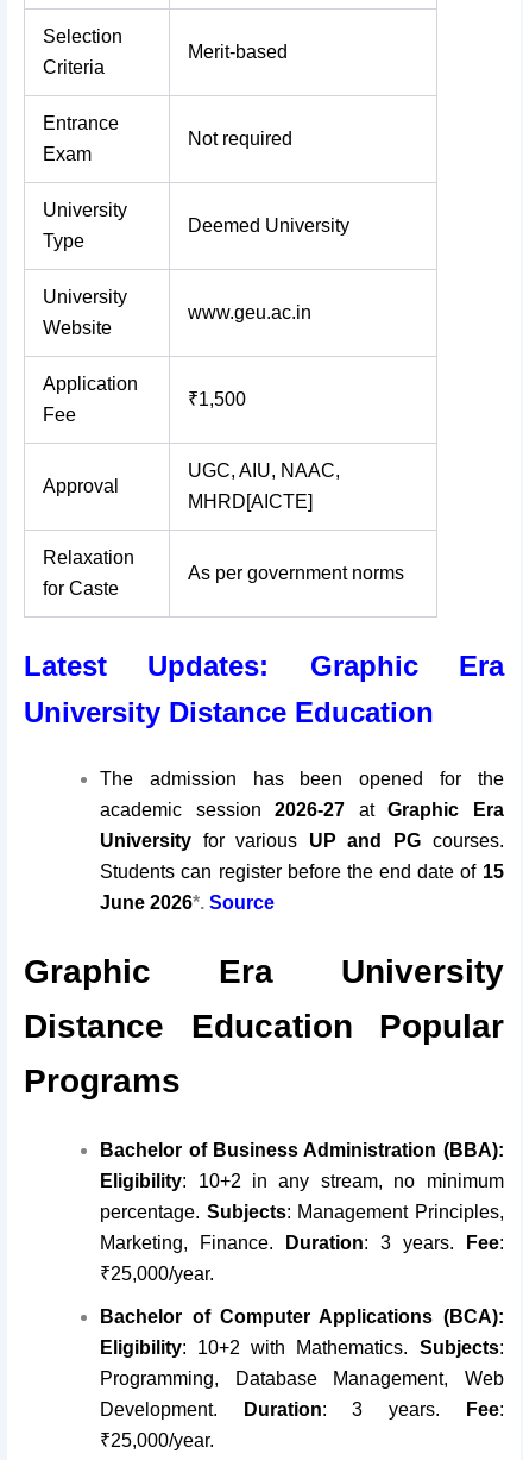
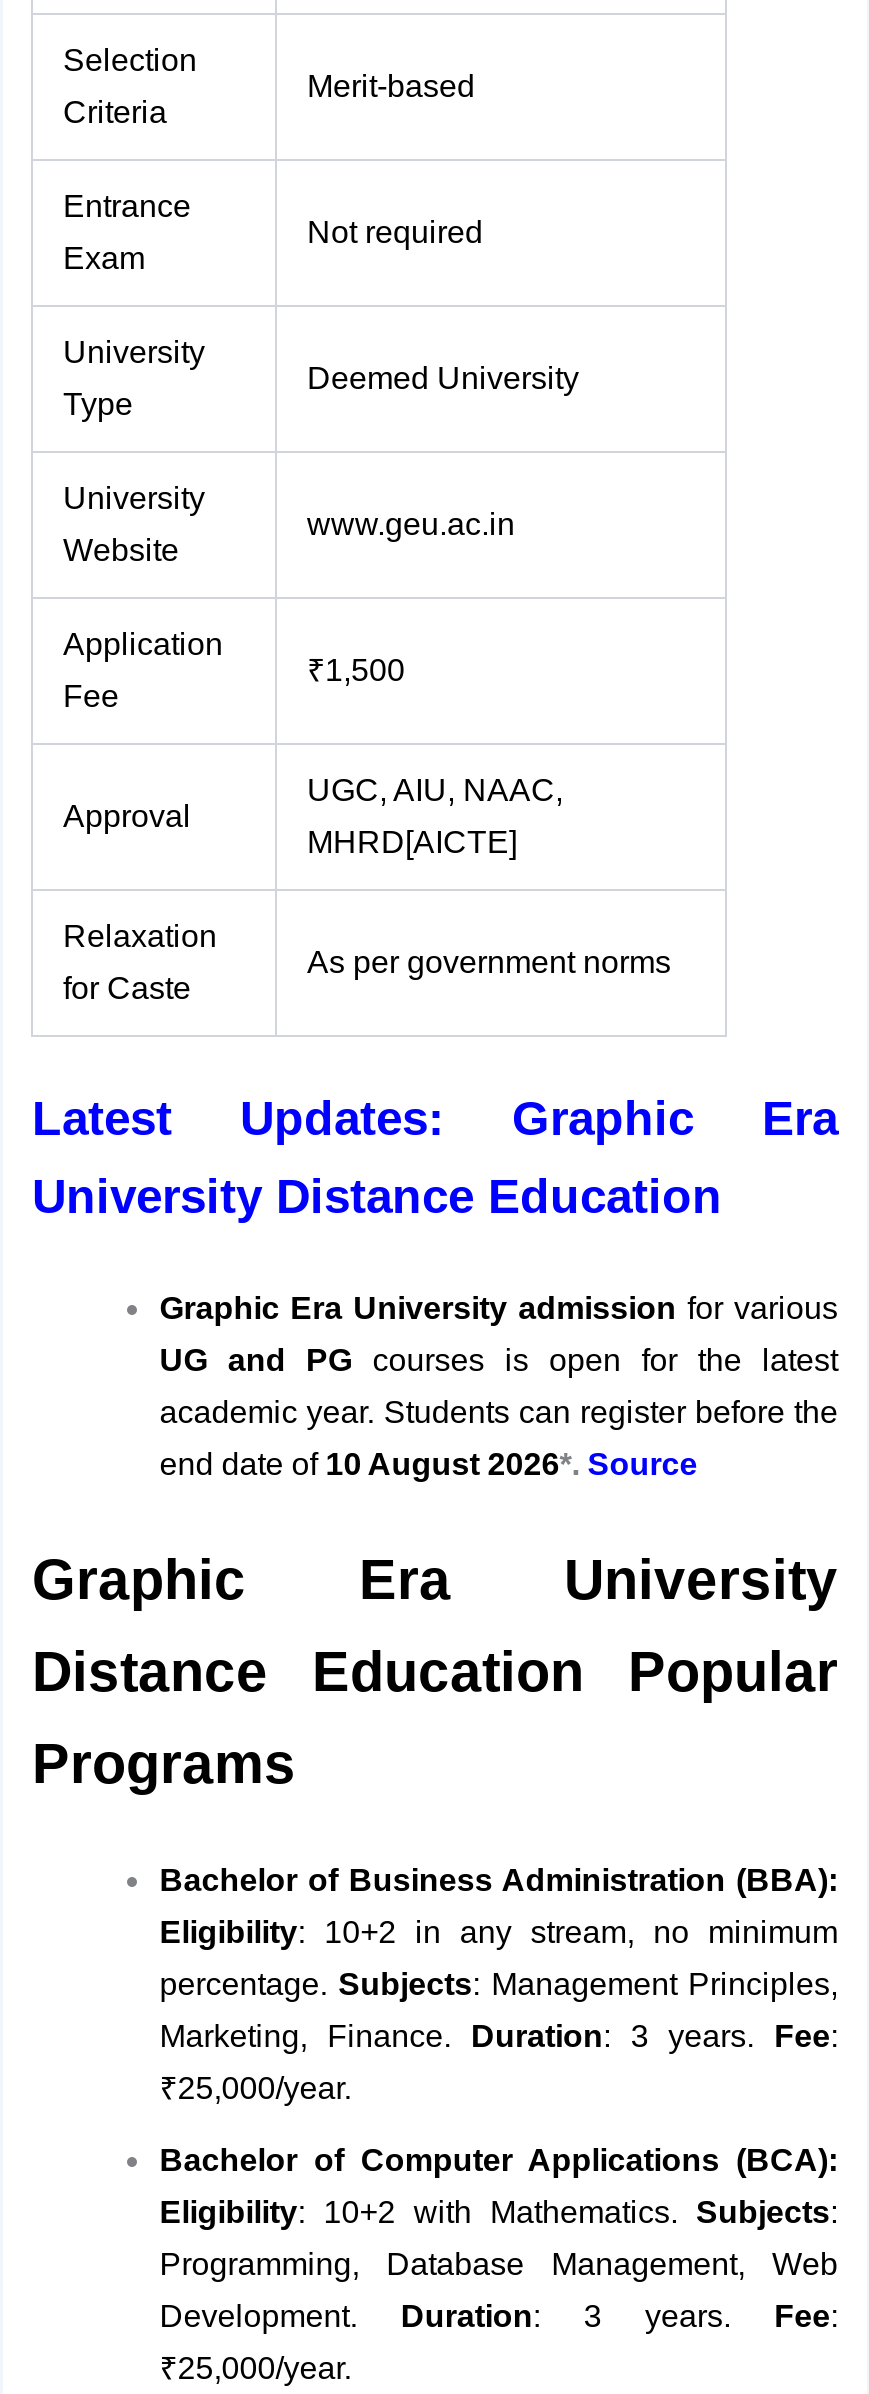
- The admission has been opened for the
- academic session 2026-27 at Graphic Era
- University for various UP and PG courses.
- Students can register before the end date of 15
- June 2026*. Source
+ Graphic Era University admission for various
+ UG and PG courses is open for the latest
+ academic year. Students can register before the
+ end date of 10 August 2026*. Source
